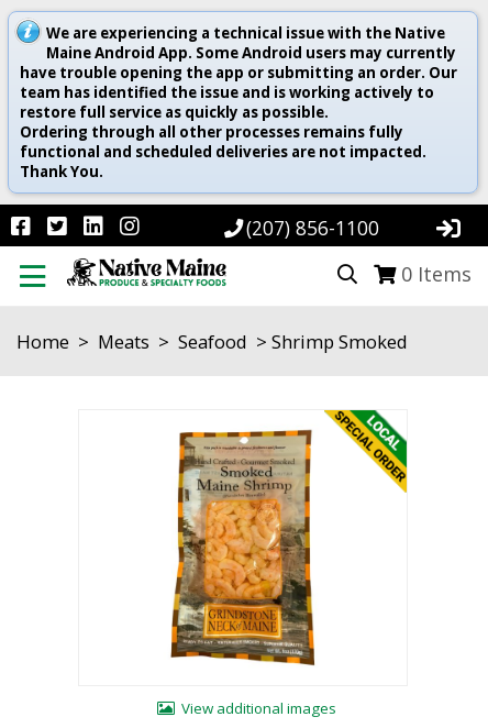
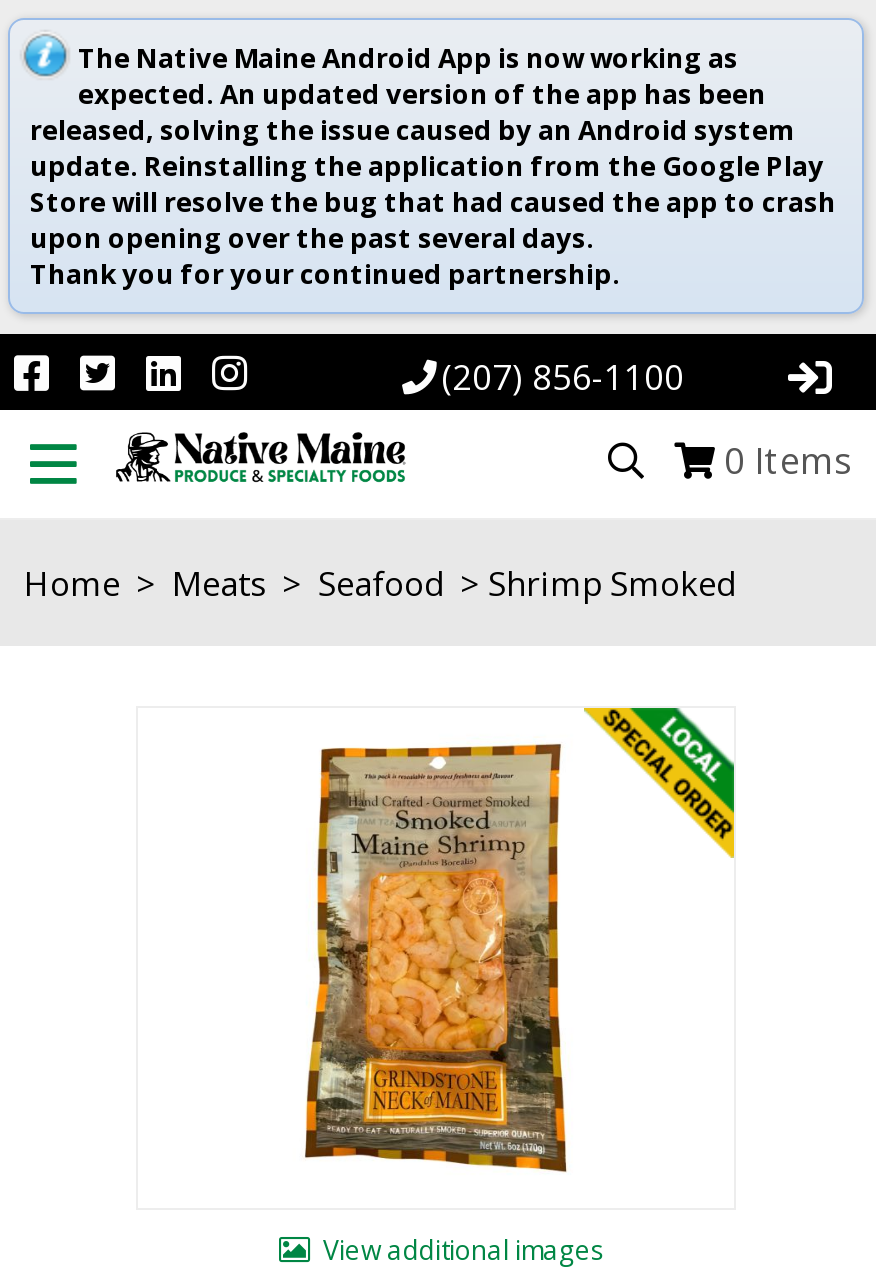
- We are experiencing a technical issue with the Native
- Maine Android App. Some Android users may currently
- have trouble opening the app or submitting an order. Our
- team has identified the issue and is working actively to
- restore full service as quickly as possible.
- Ordering through all other processes remains fully
- functional and scheduled deliveries are not impacted.
- Thank You.
+ The Native Maine Android App is now working as
+ expected. An updated version of the app has been
+ released, solving the issue caused by an Android system
+ update. Reinstalling the application from the Google Play
+ Store will resolve the bug that had caused the app to crash
+ upon opening over the past several days.
+ Thank you for your continued partnership.
